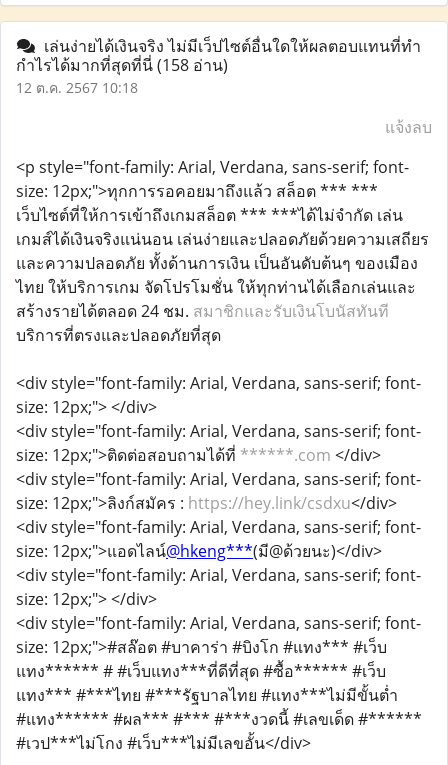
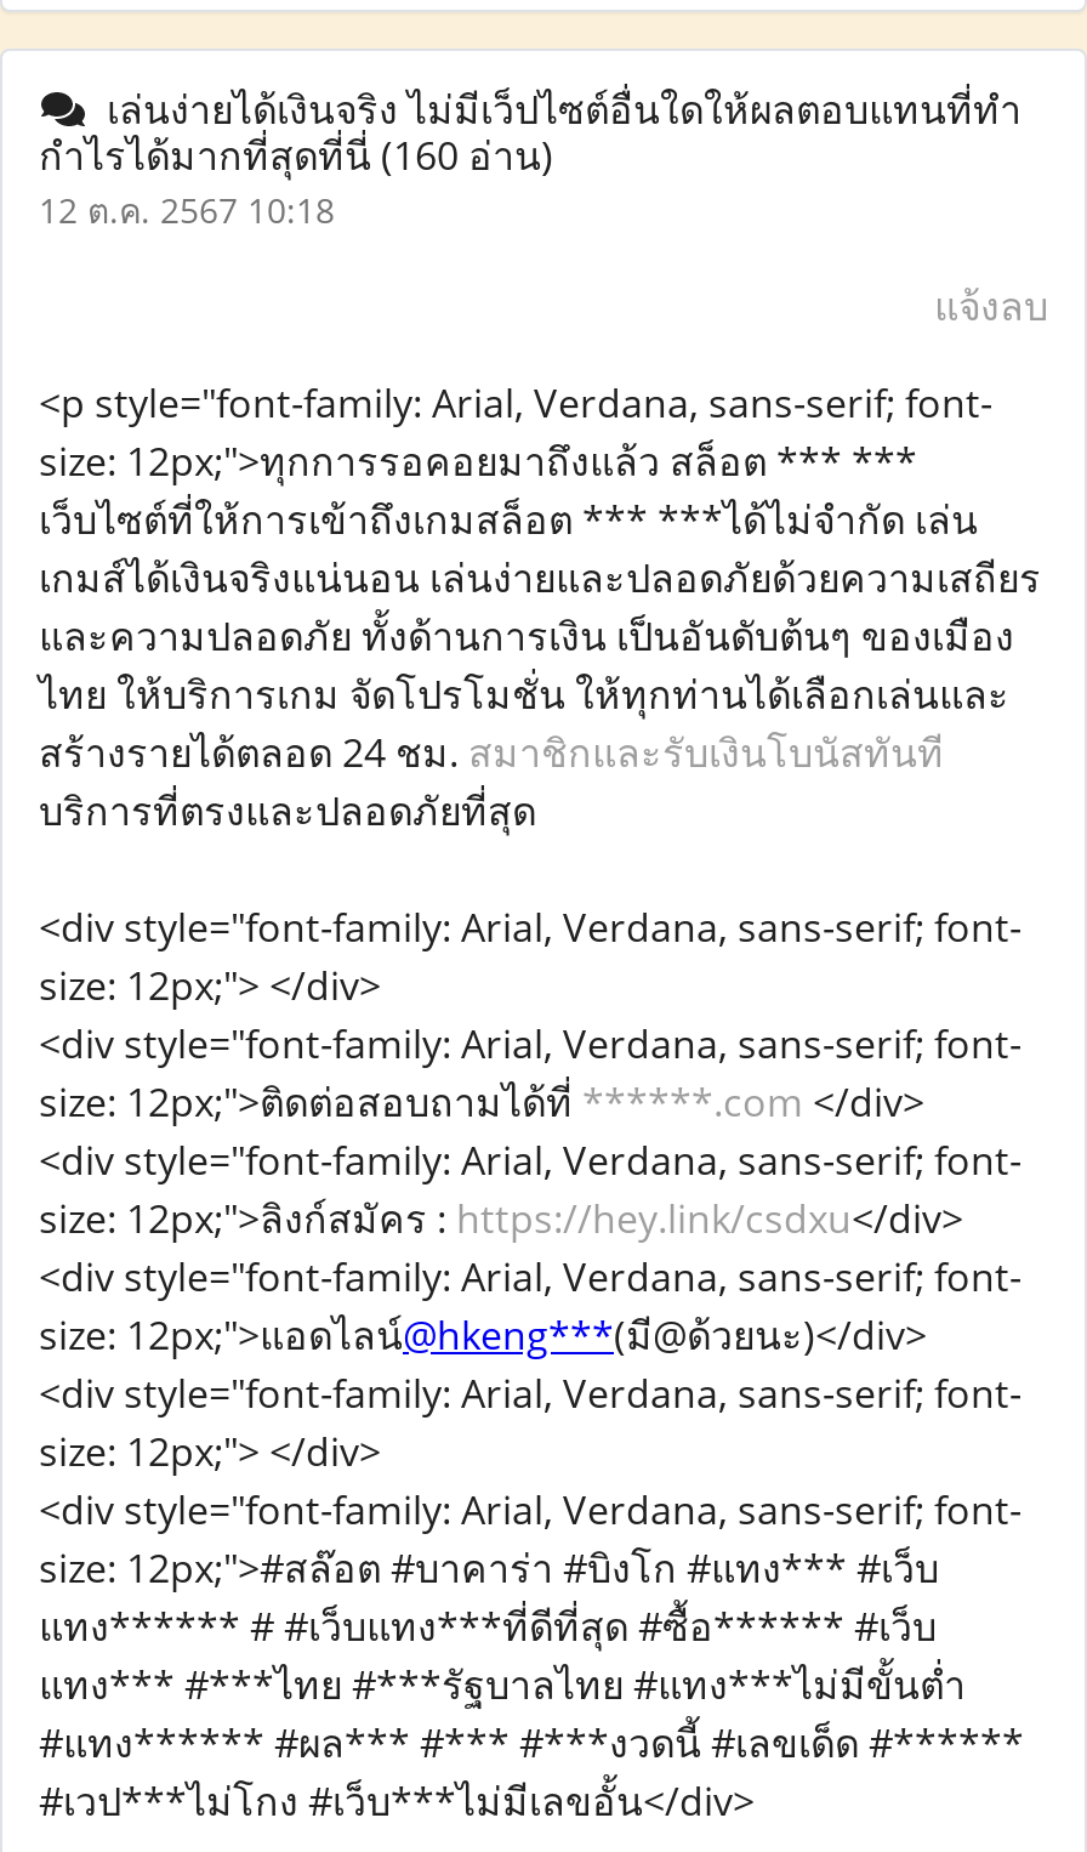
- กำไรได้มากที่สุดที่นี่(158 อ่าน)
+ กำไรได้มากที่สุดที่นี่(160 อ่าน)
